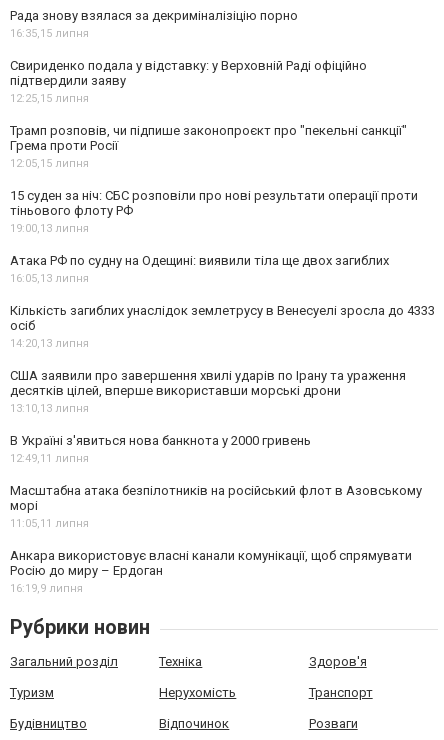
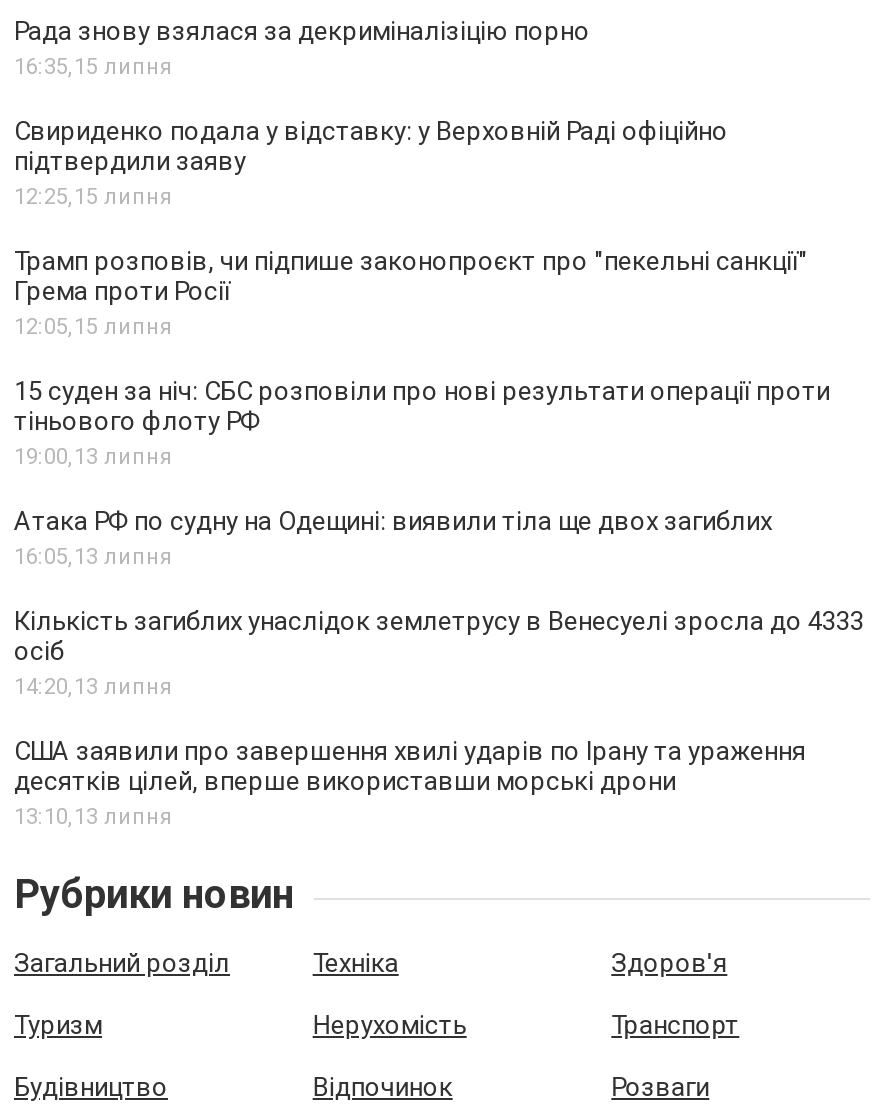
- В Україні з'явиться нова банкнота у 2000 гривень
- 12:49,11 липня
- Масштабна атака безпілотників на російський флот в Азовському
- морі
- 11:05,11 липня
- Анкара використовує власні канали комунікації, щоб спрямувати
- Росію до миру – Ердоган
- 16:19,9 липня
